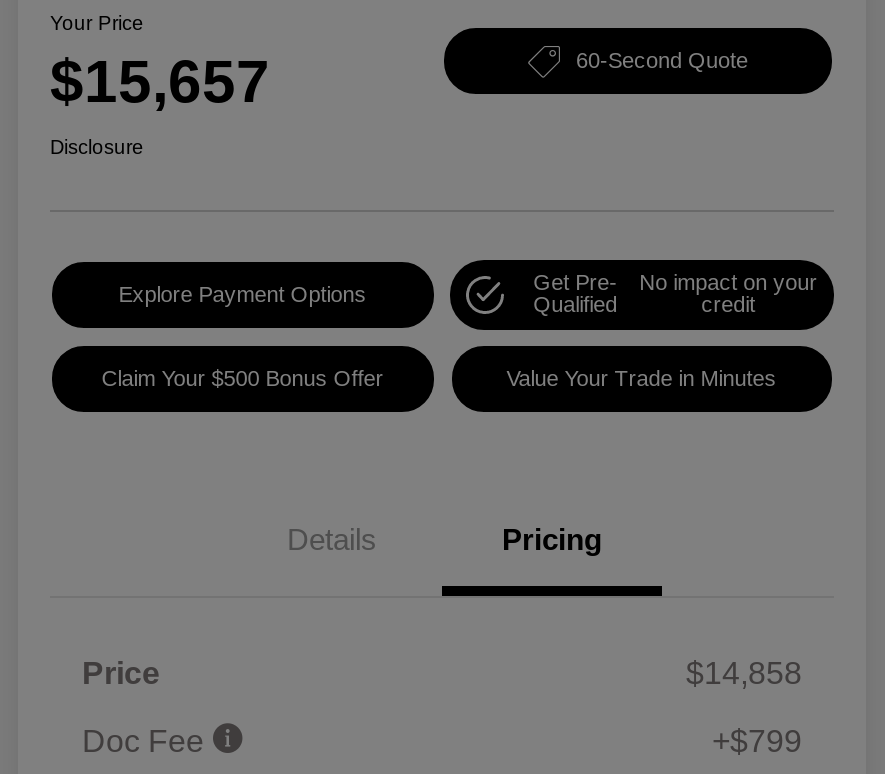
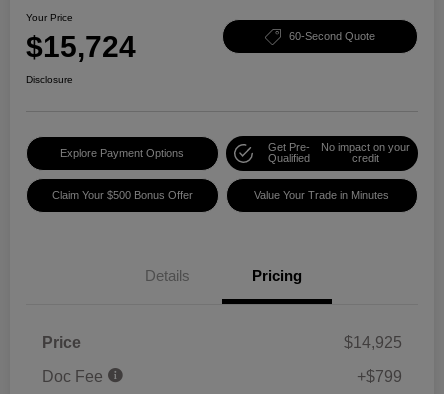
- $15,657
+ $15,724

- $14,858
+ $14,925
